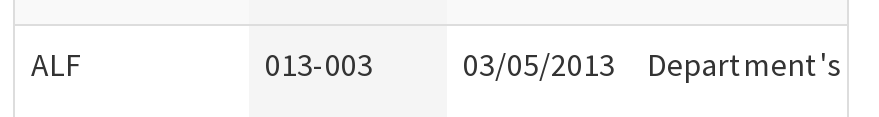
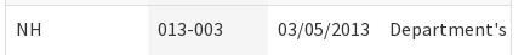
- ALF
+ NH
